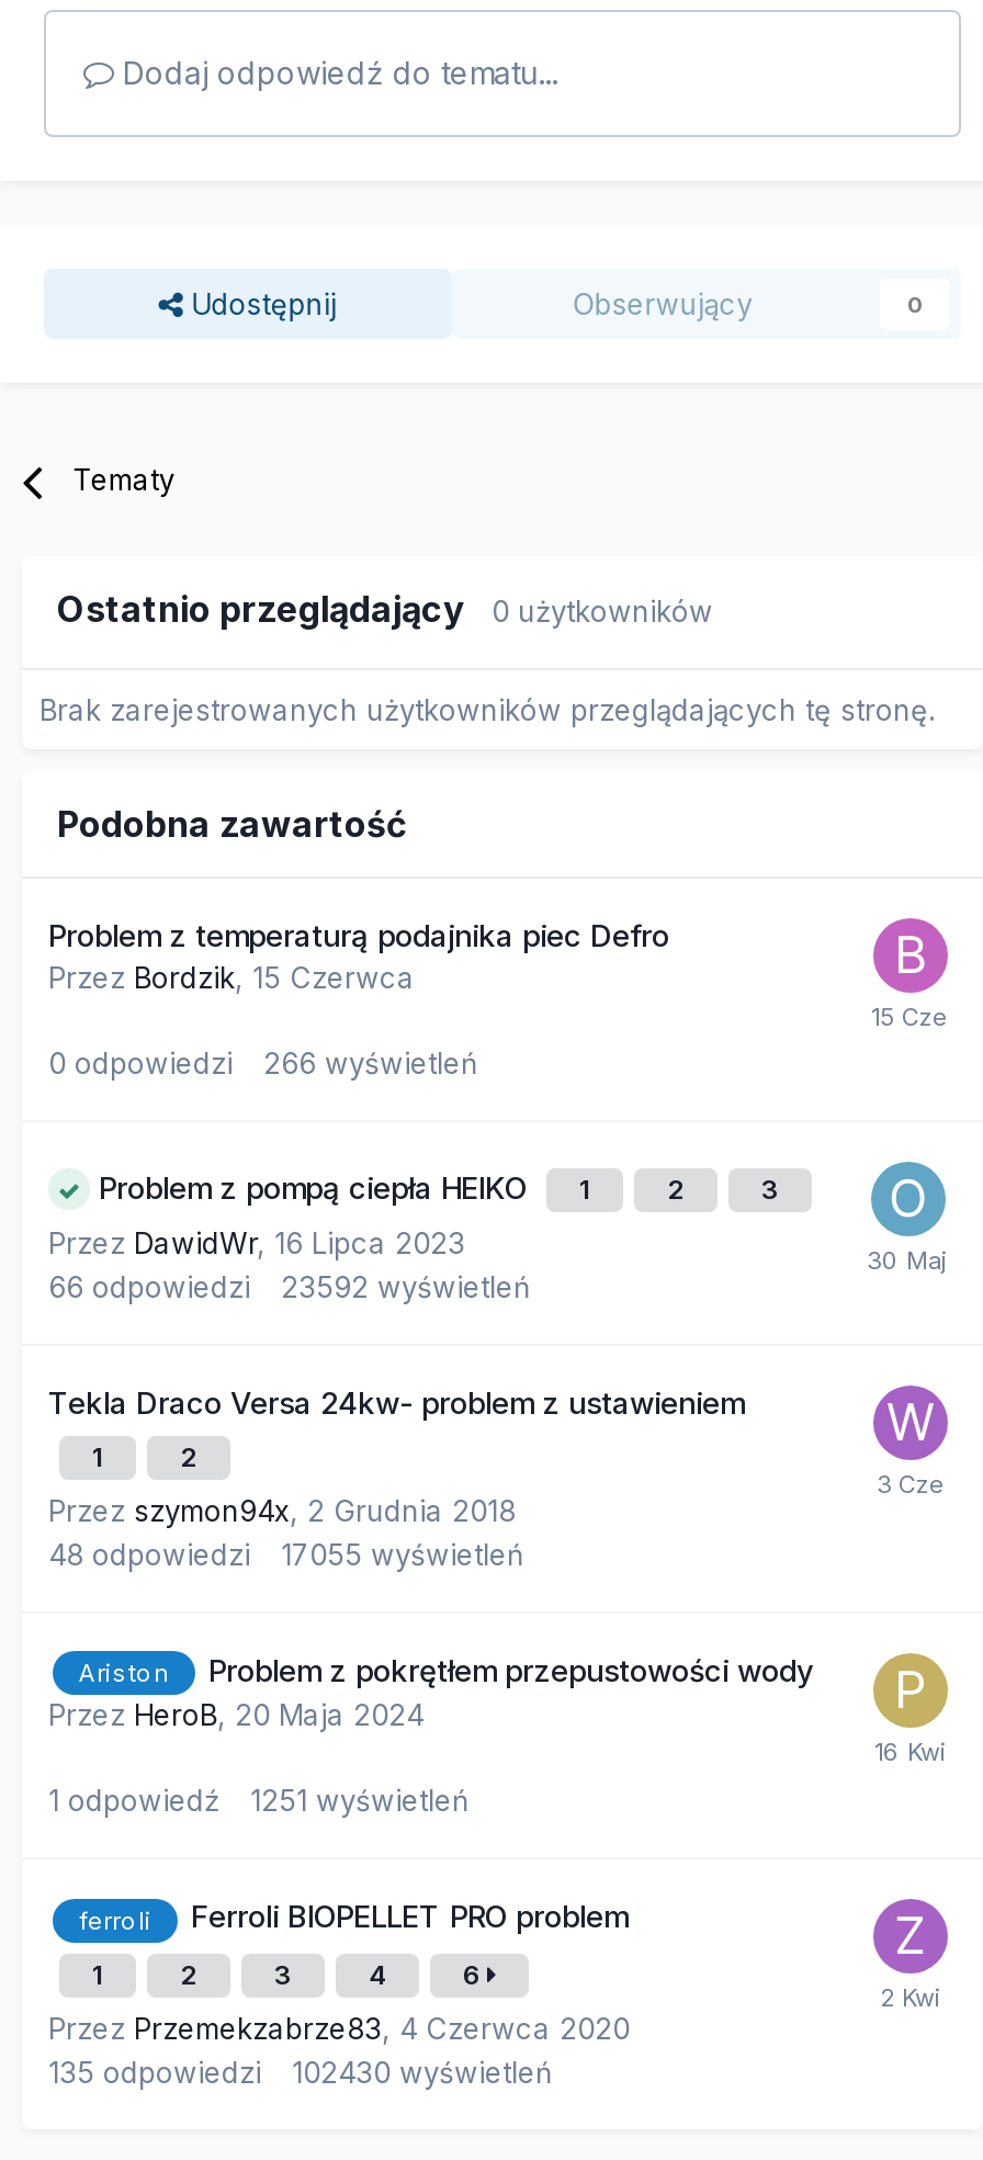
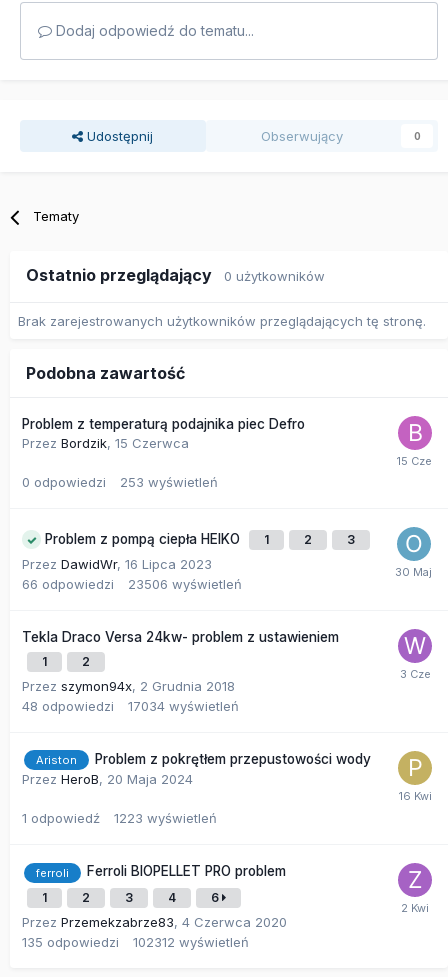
- 0 odpowiedzi 266 wyświetleń
+ 0 odpowiedzi 253 wyświetleń

- 66 odpowiedzi 23592 wyświetleń
+ 66 odpowiedzi 23506 wyświetleń

- 48 odpowiedzi 17055 wyświetleń
+ 48 odpowiedzi 17034 wyświetleń

- 1 odpowiedź 1251 wyświetleń
+ 1 odpowiedź 1223 wyświetleń

- 135 odpowiedzi 102430 wyświetleń
+ 135 odpowiedzi 102312 wyświetleń
